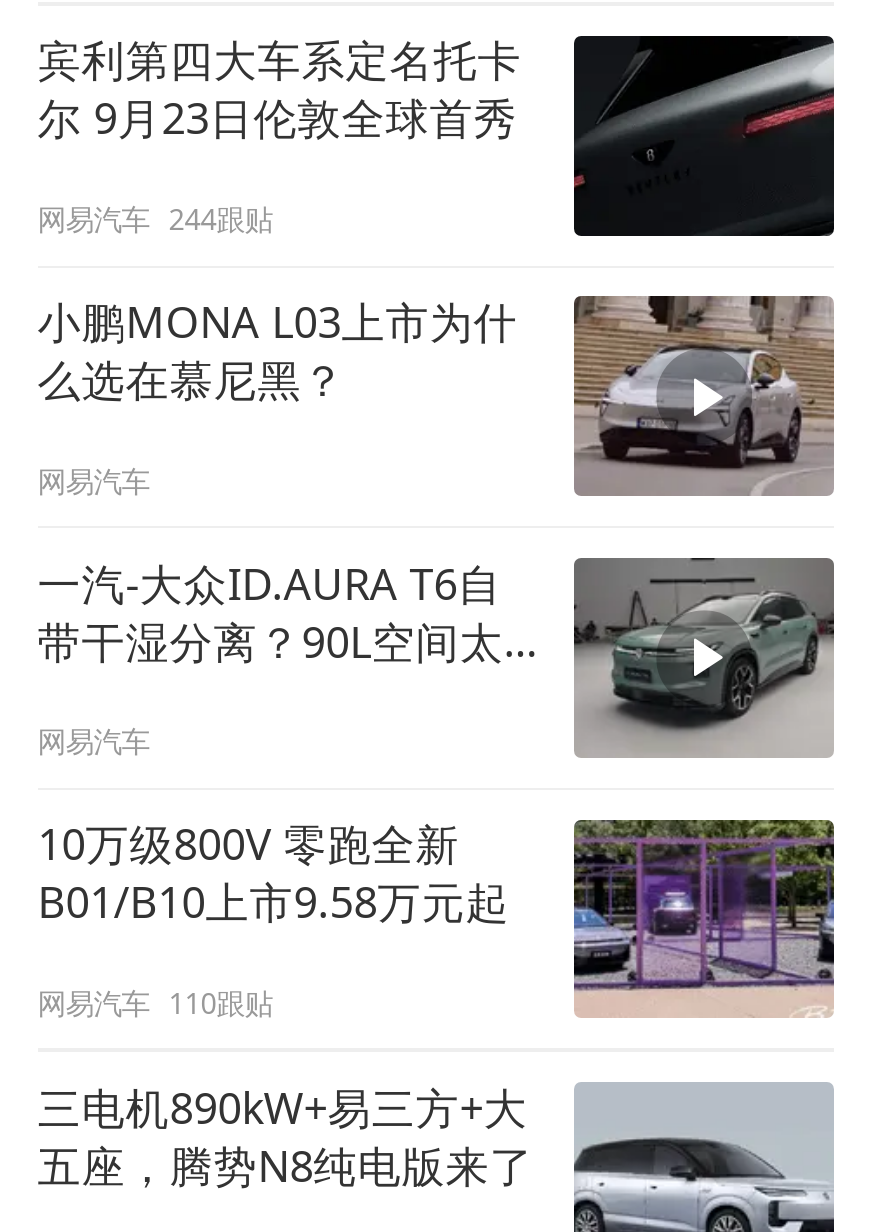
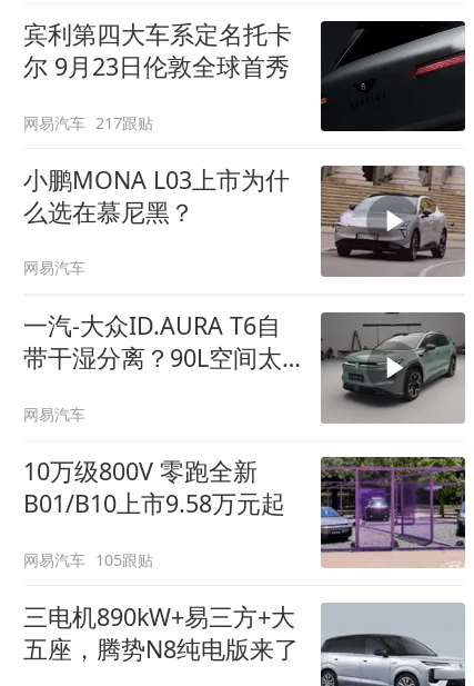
- 网易汽车 244跟贴
+ 网易汽车 217跟贴

- 网易汽车 110跟贴
+ 网易汽车 105跟贴
